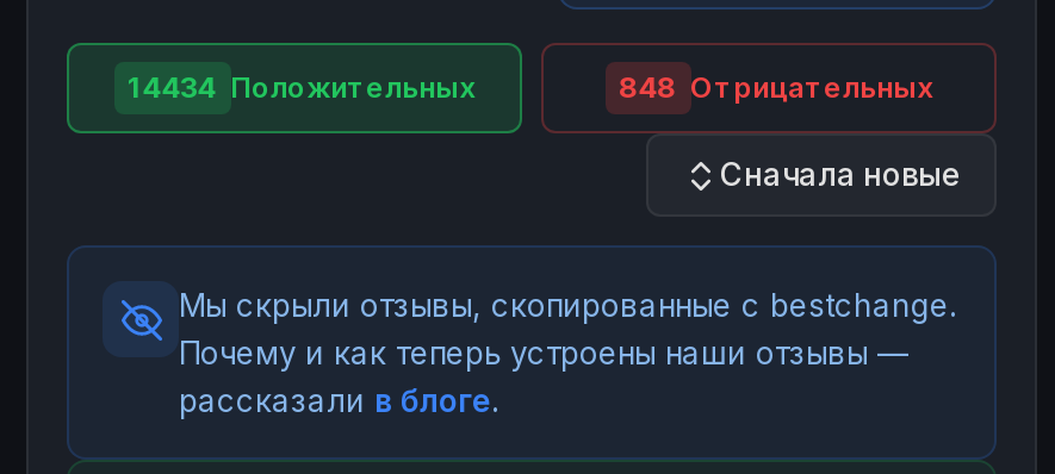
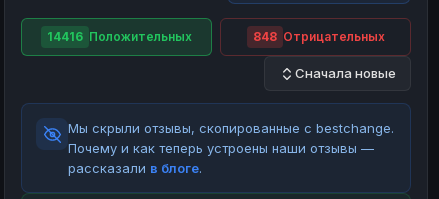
- 14434 Положительных
+ 14416 Положительных
